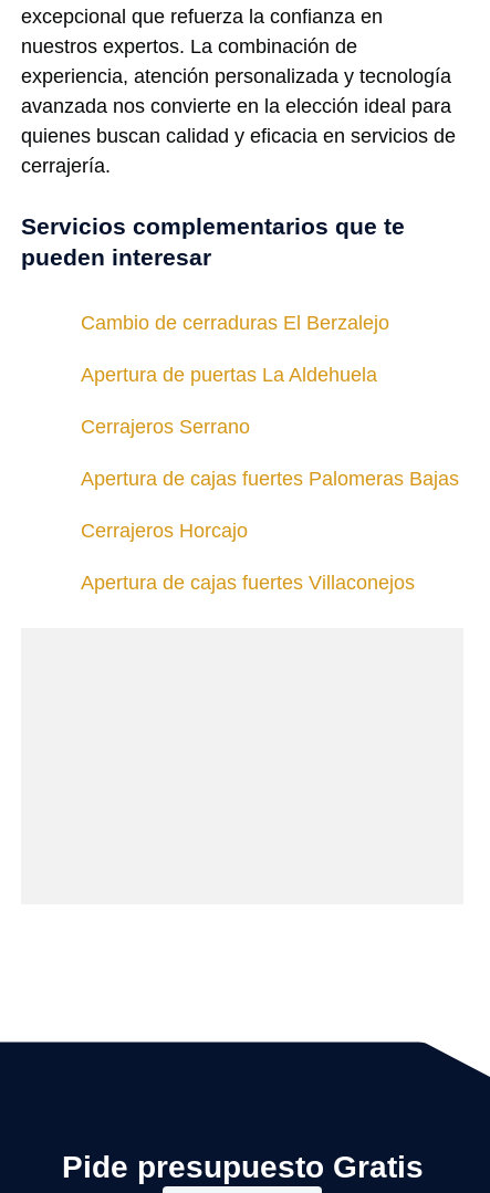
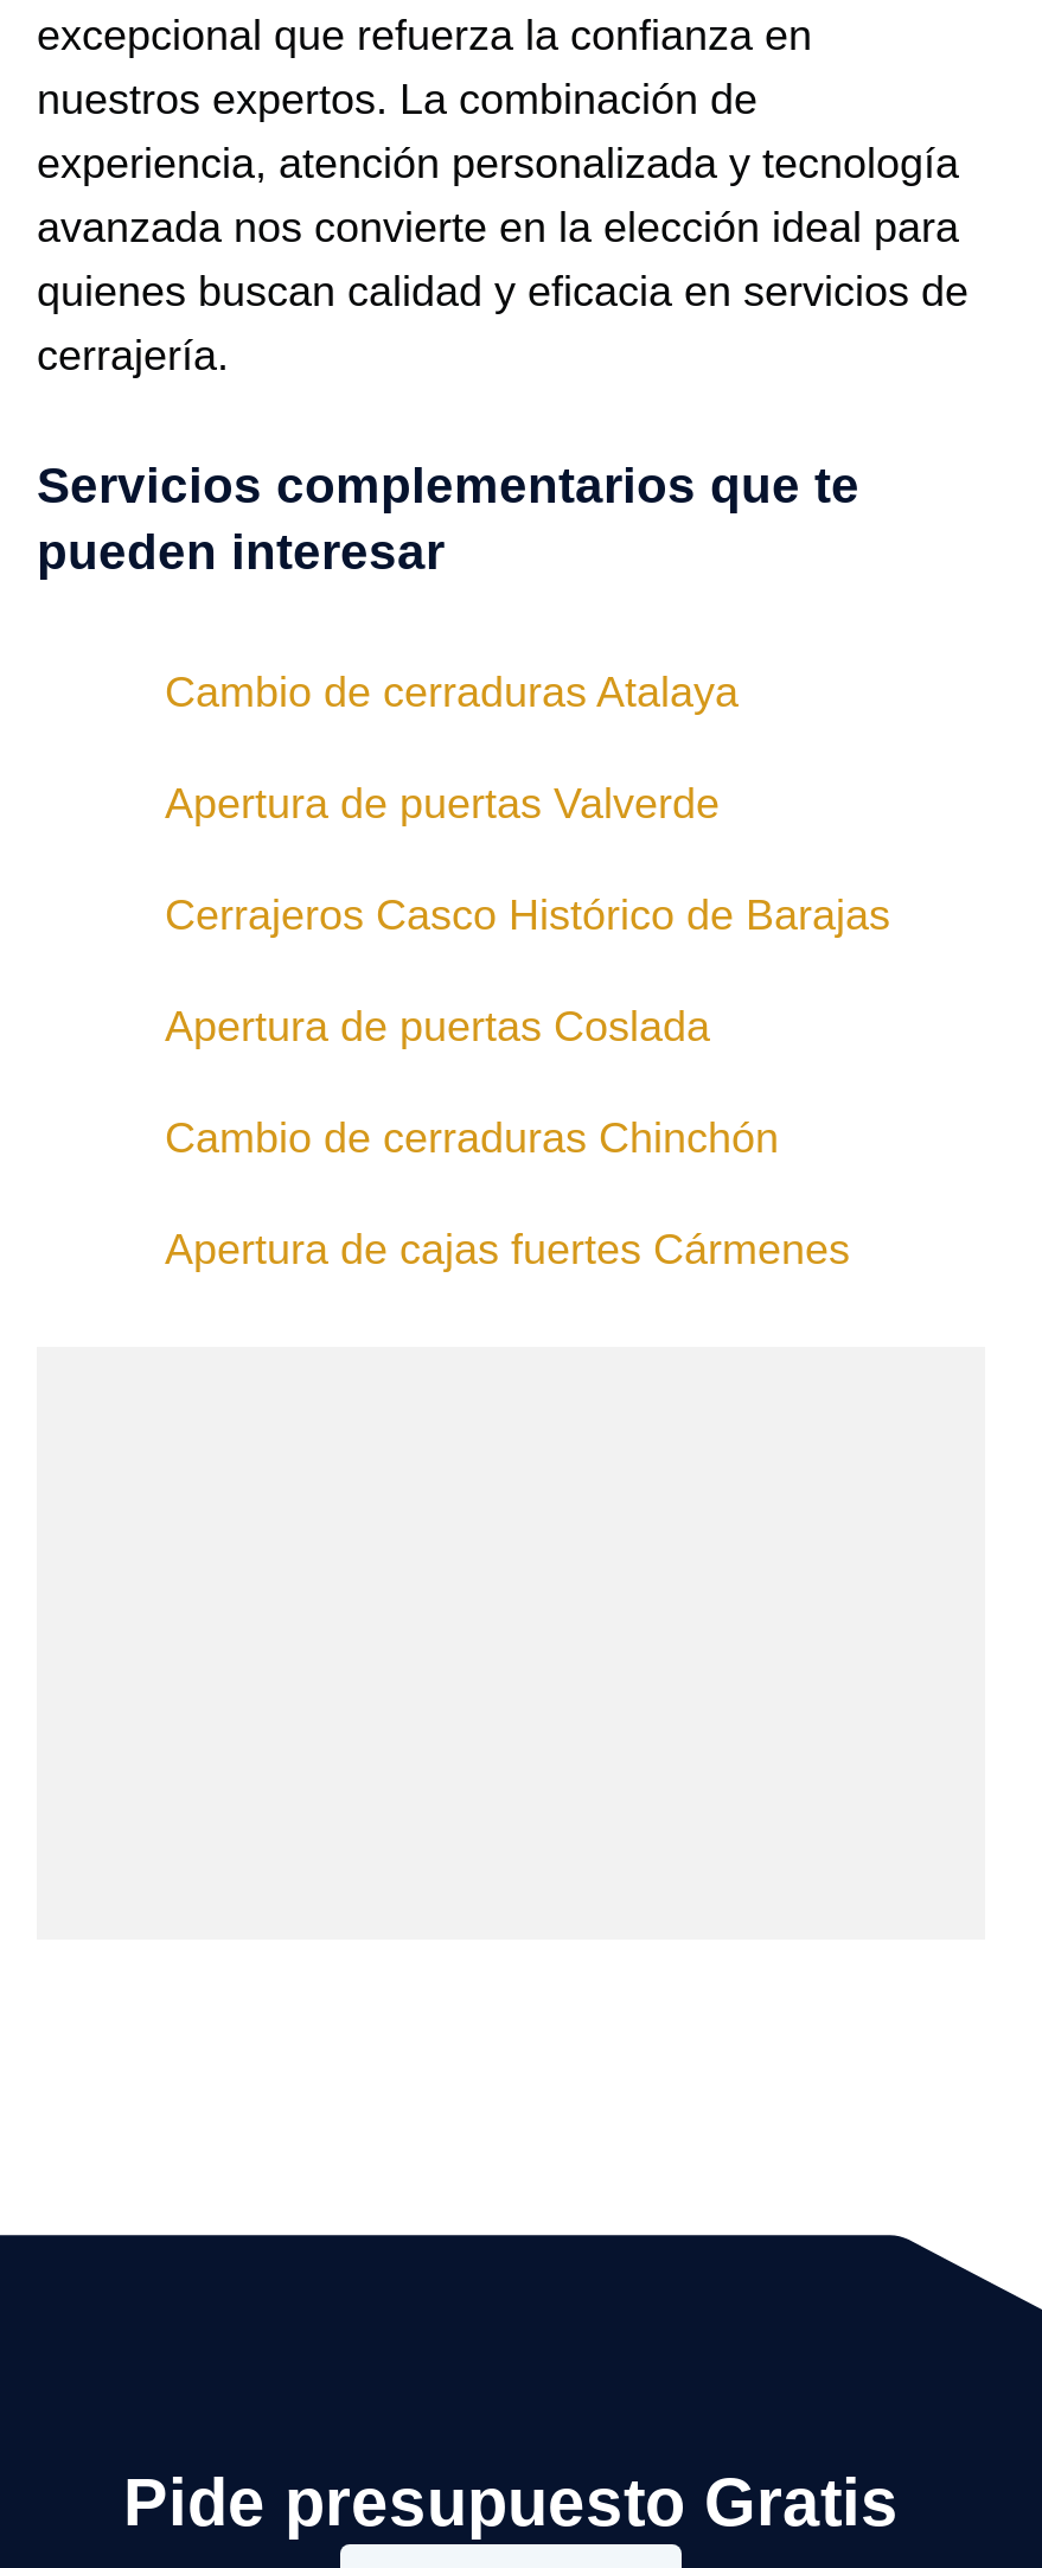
- Cambio de cerraduras El Berzalejo
+ Cambio de cerraduras Atalaya

- Apertura de puertas La Aldehuela
+ Apertura de puertas Valverde

- Cerrajeros Serrano
+ Cerrajeros Casco Histórico de Barajas

- Apertura de cajas fuertes Palomeras Bajas
+ Apertura de puertas Coslada

- Cerrajeros Horcajo
+ Cambio de cerraduras Chinchón

- Apertura de cajas fuertes Villaconejos
+ Apertura de cajas fuertes Cármenes
